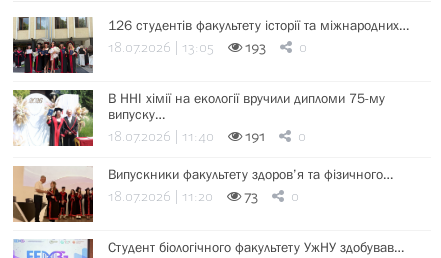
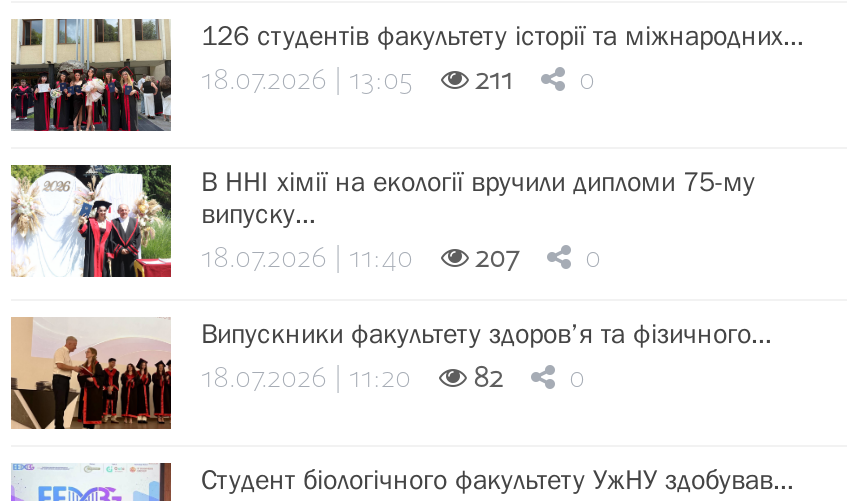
- 193
+ 211

- 191
+ 207

- 73
+ 82
